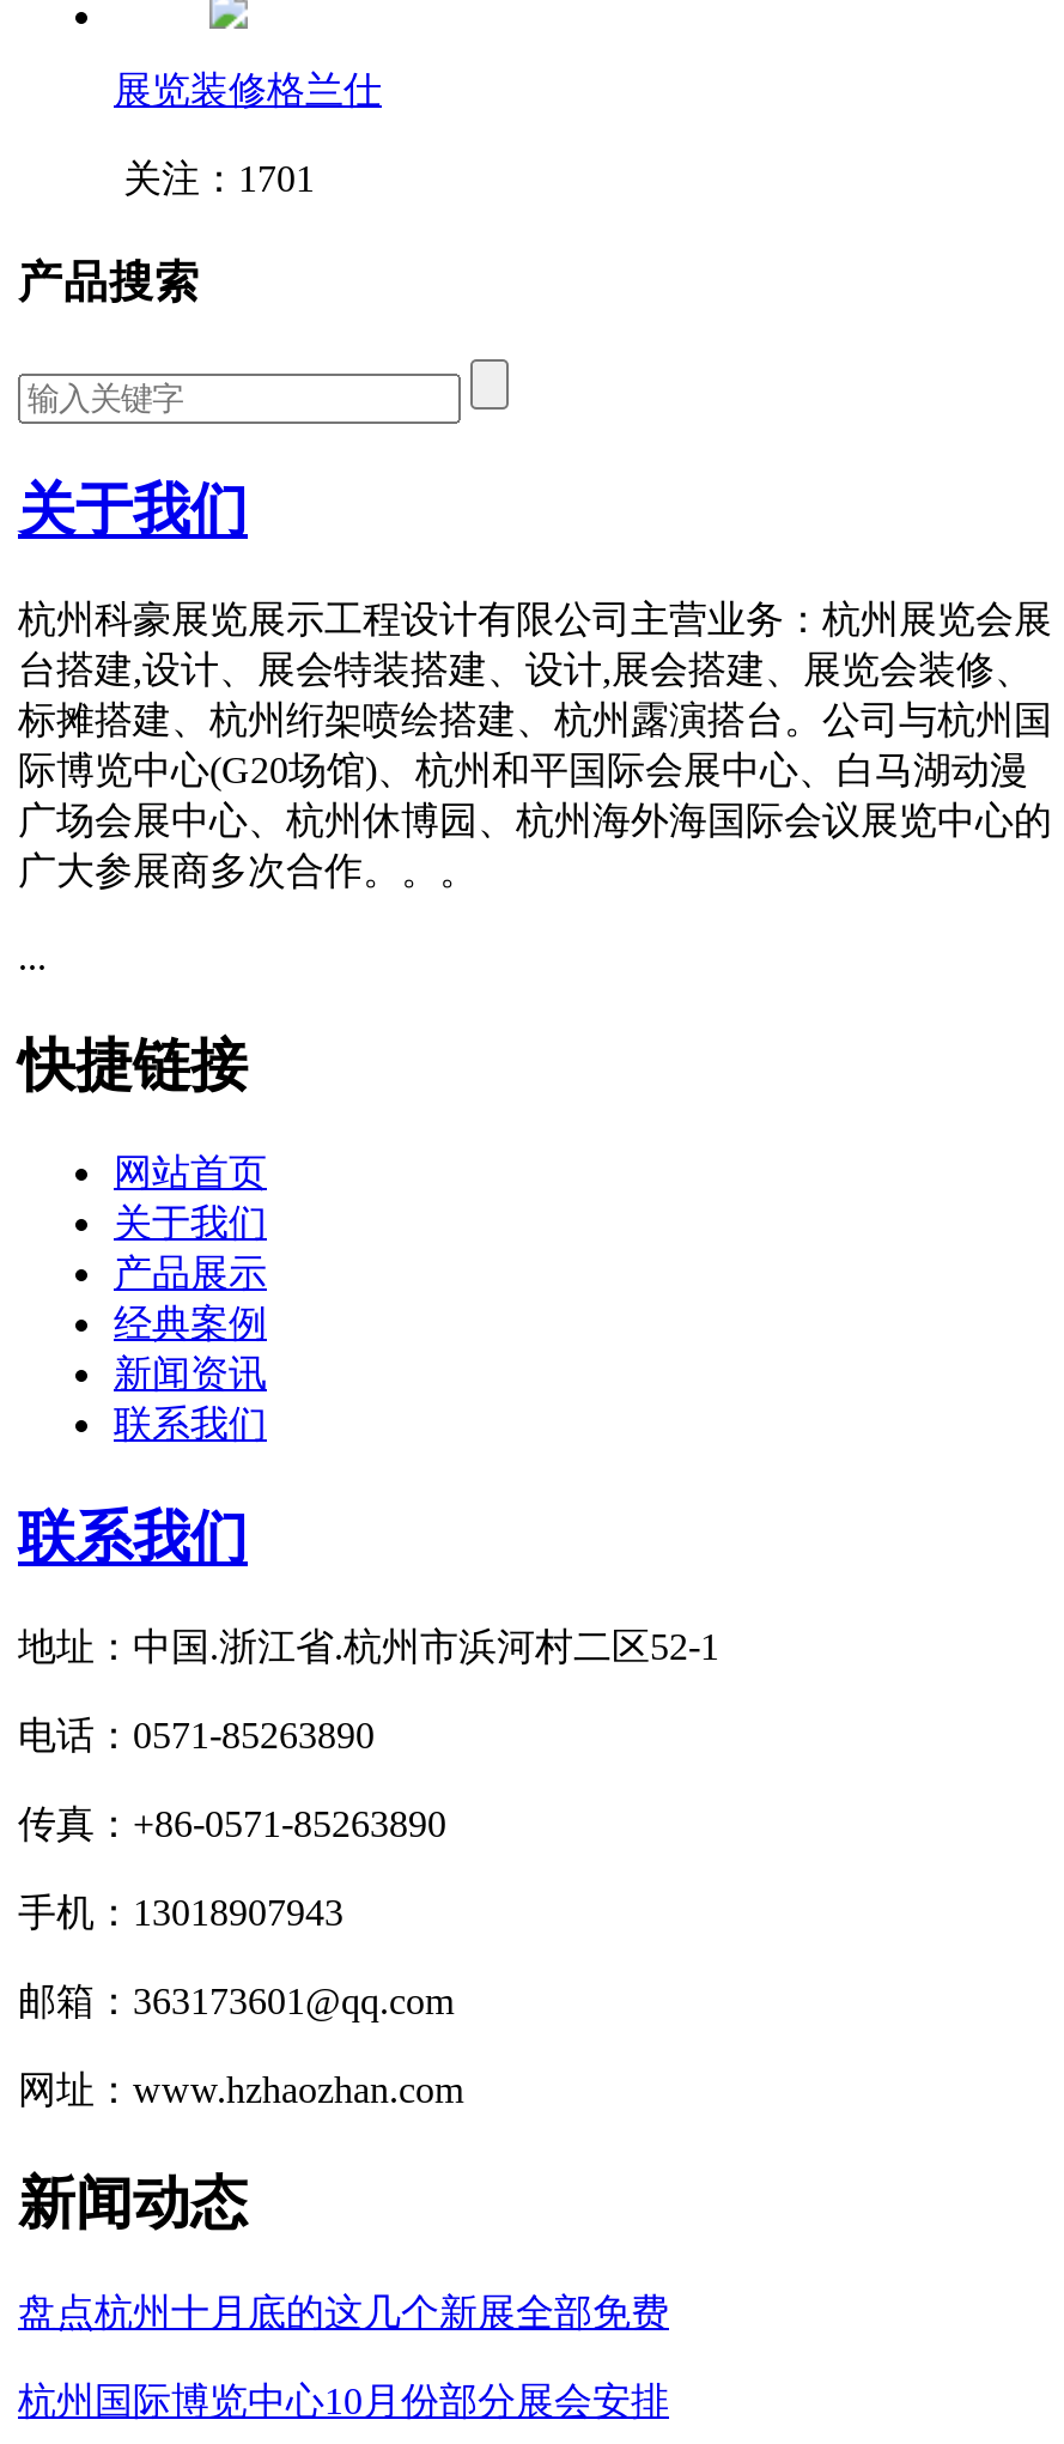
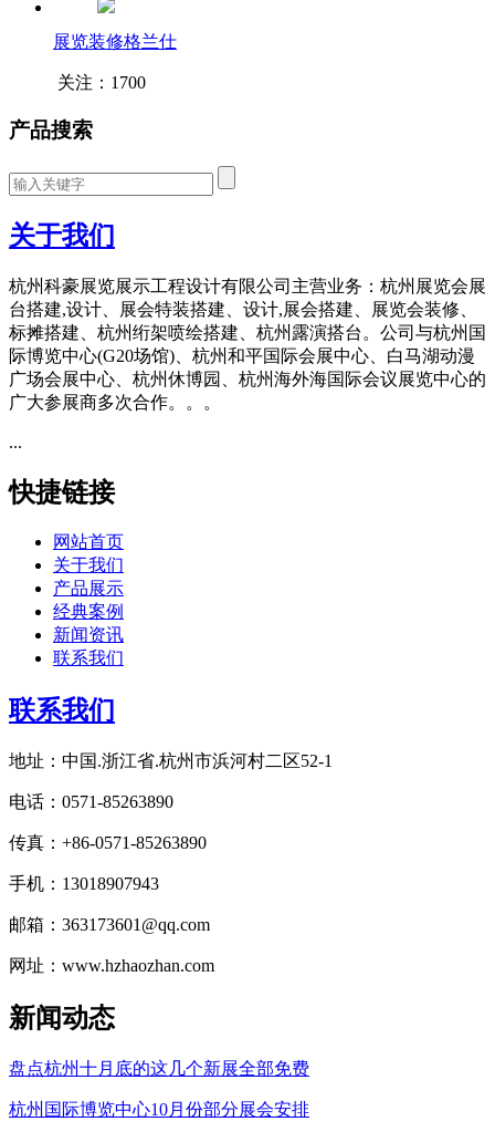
- 关注：1701
+ 关注：1700
